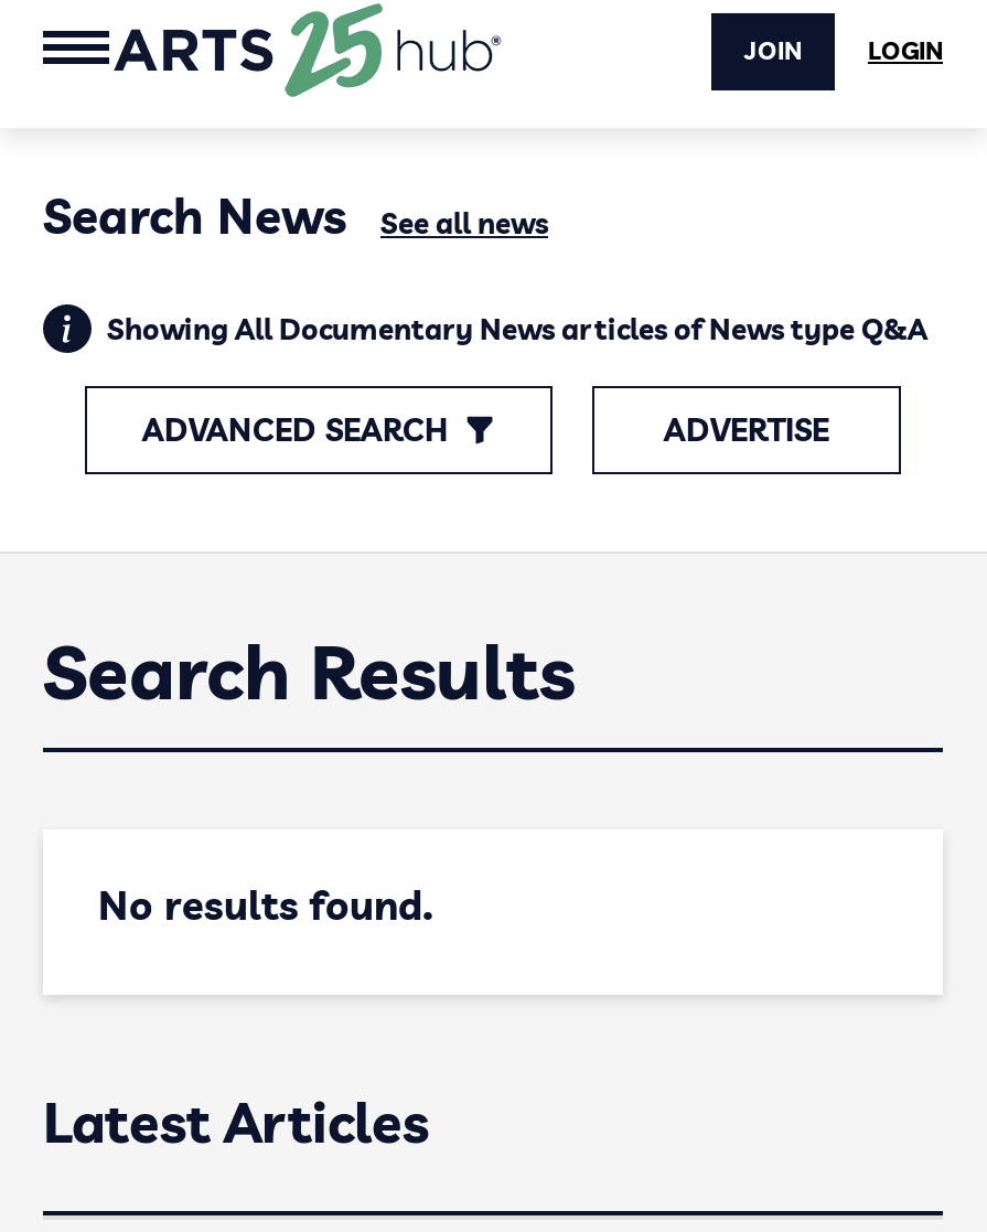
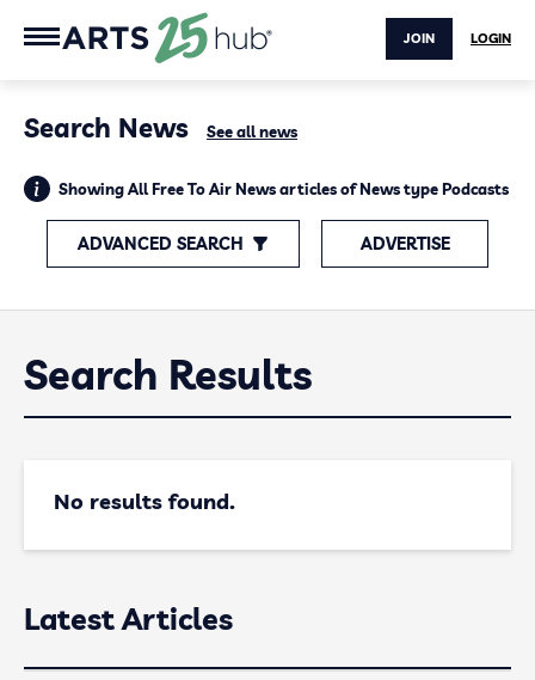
- Showing All Documentary News articles of News type Q&A
+ Showing All Free To Air News articles of News type Podcasts
